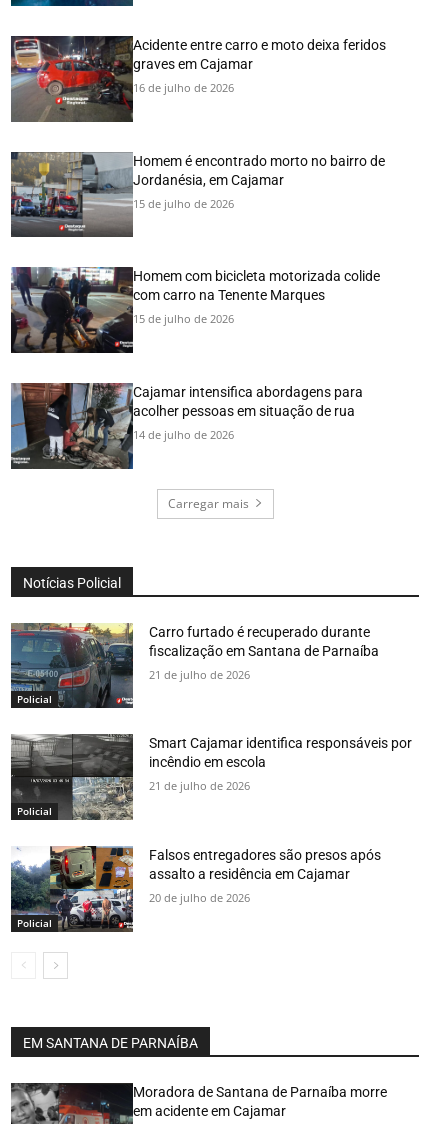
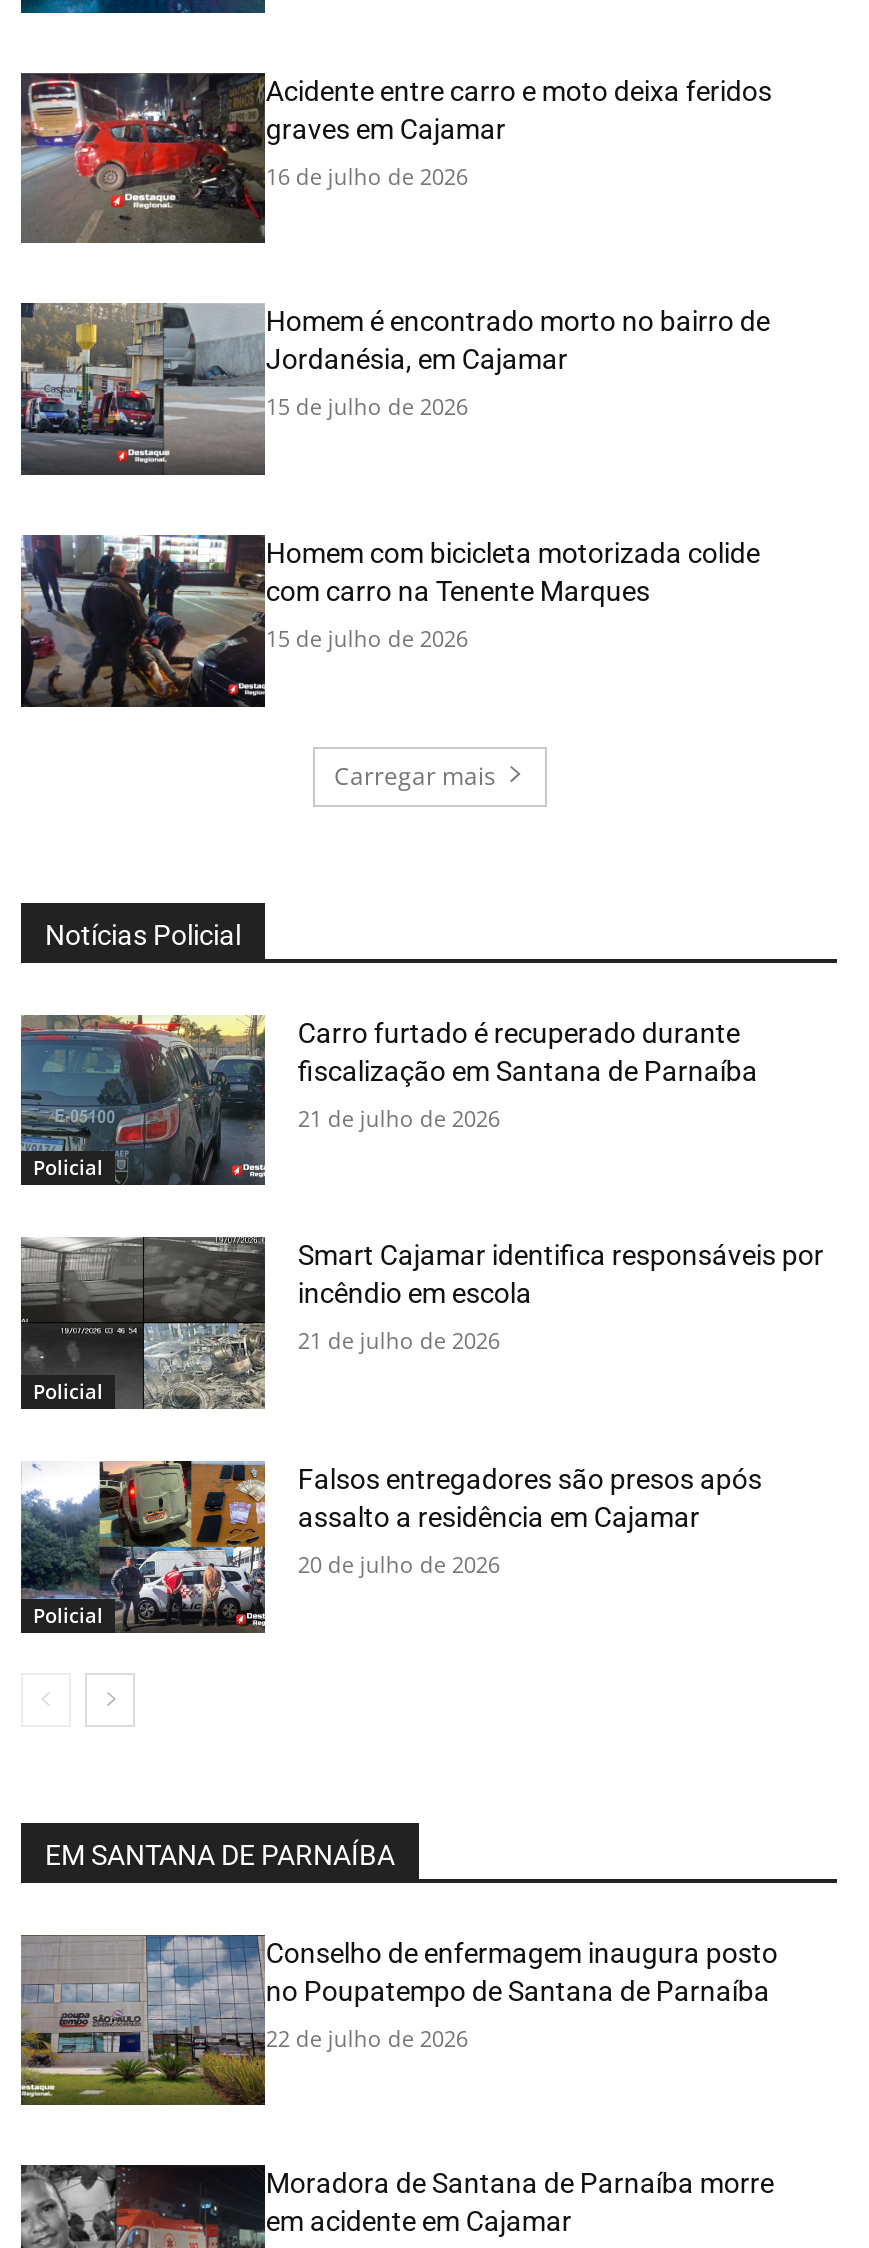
- [image]
- Cajamar intensifica abordagens para
- acolher pessoas em situação de rua
- 14 de julho de 2026

moved up: [image] | Carregar mais | Notícias Policial | ... | 20 de julho de 2026 | EM SANTANA DE PARNAÍBA

+ [image]
+ Conselho de enfermagem inaugura posto
+ no Poupatempo de Santana de Parnaíba
+ 22 de julho de 2026
